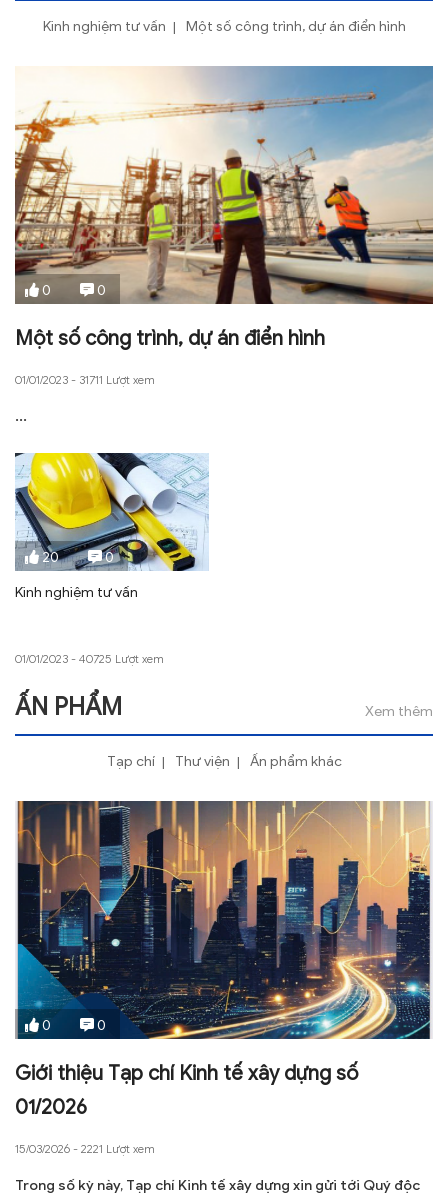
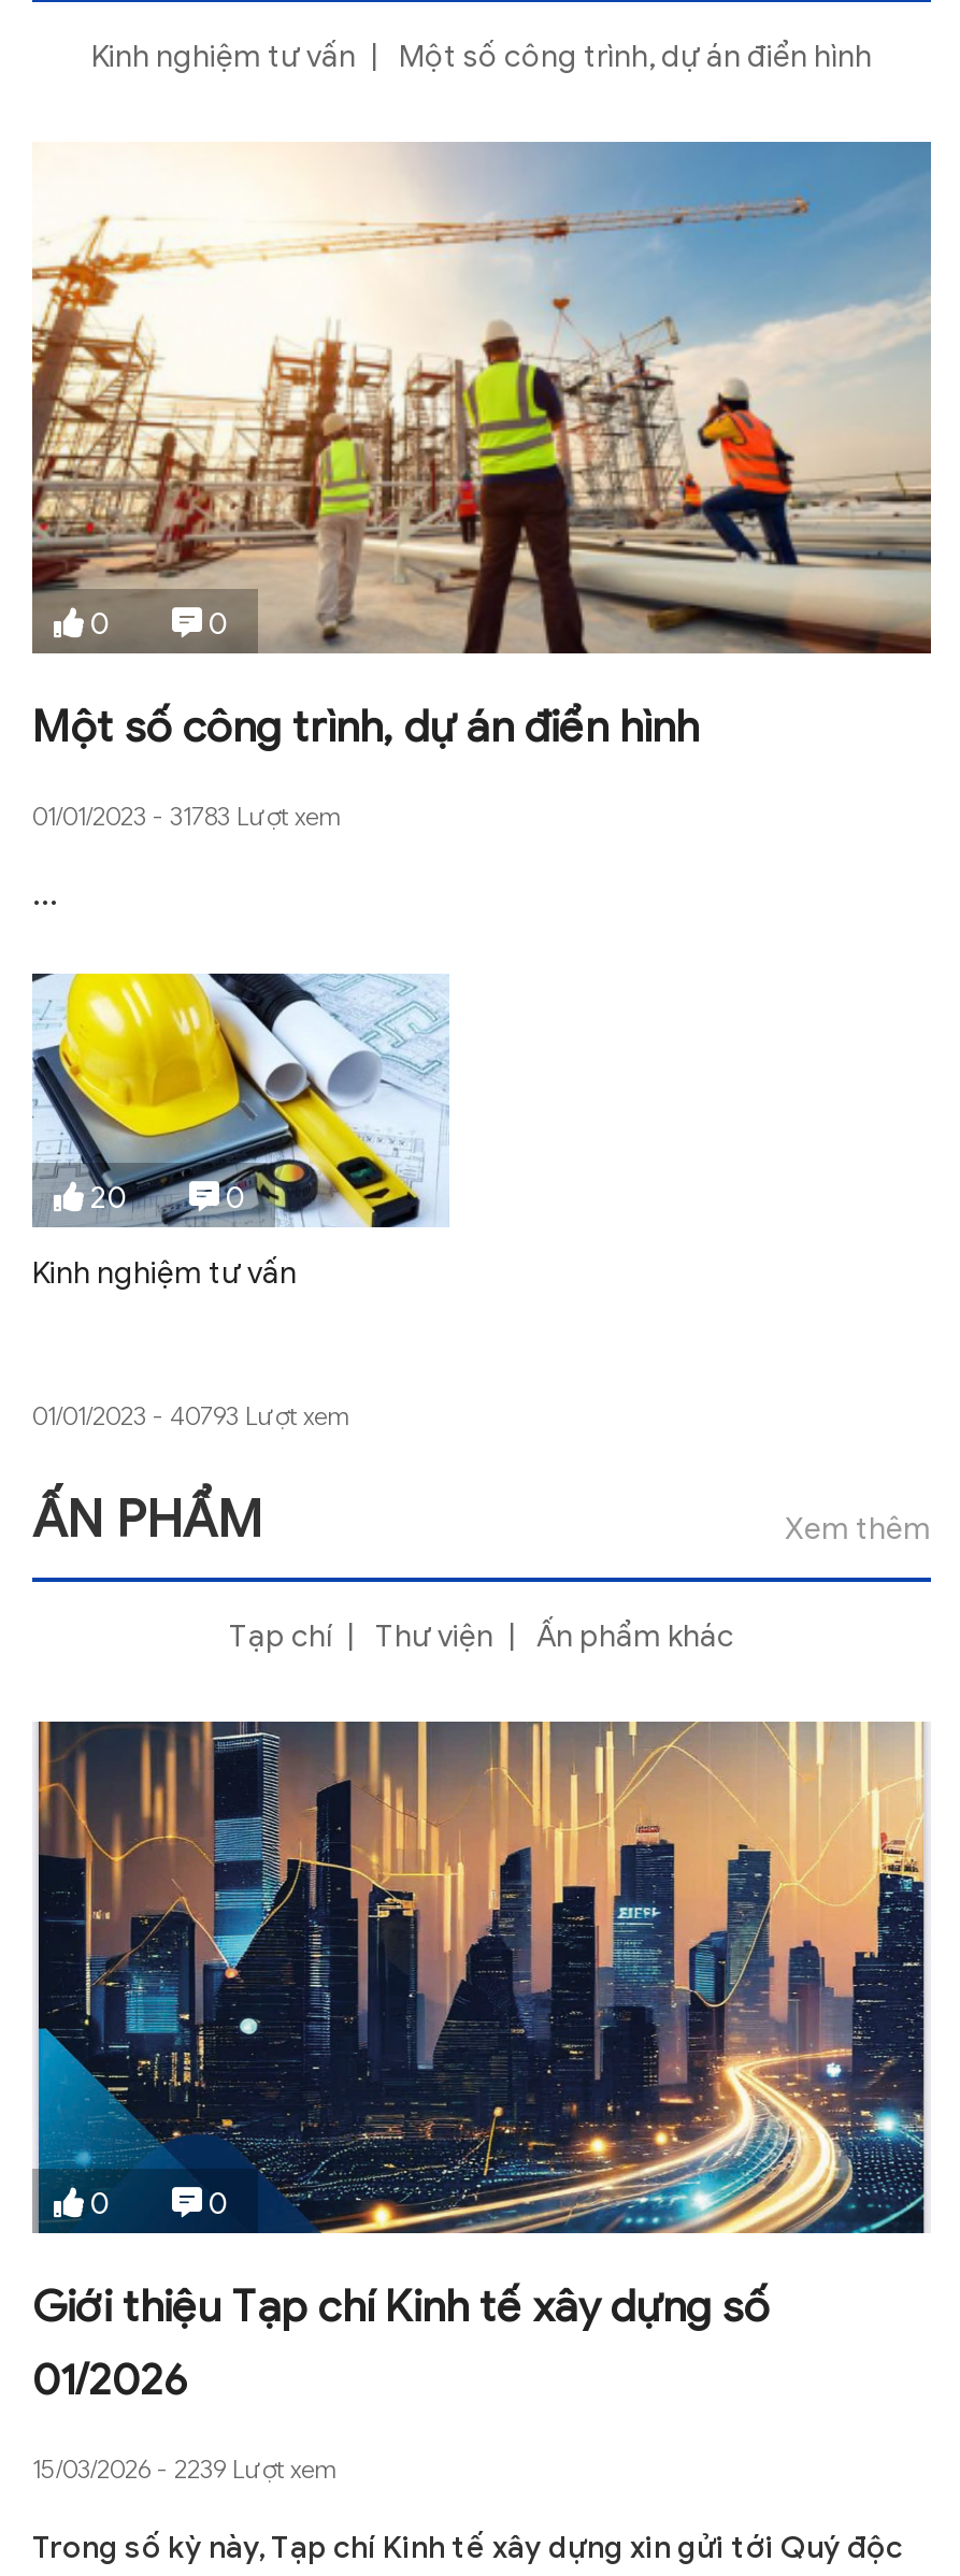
- 01/01/2023 - 31711 Lượt xem
+ 01/01/2023 - 31783 Lượt xem

- 01/01/2023 - 40725 Lượt xem
+ 01/01/2023 - 40793 Lượt xem

- 15/03/2026 - 2221 Lượt xem
+ 15/03/2026 - 2239 Lượt xem
